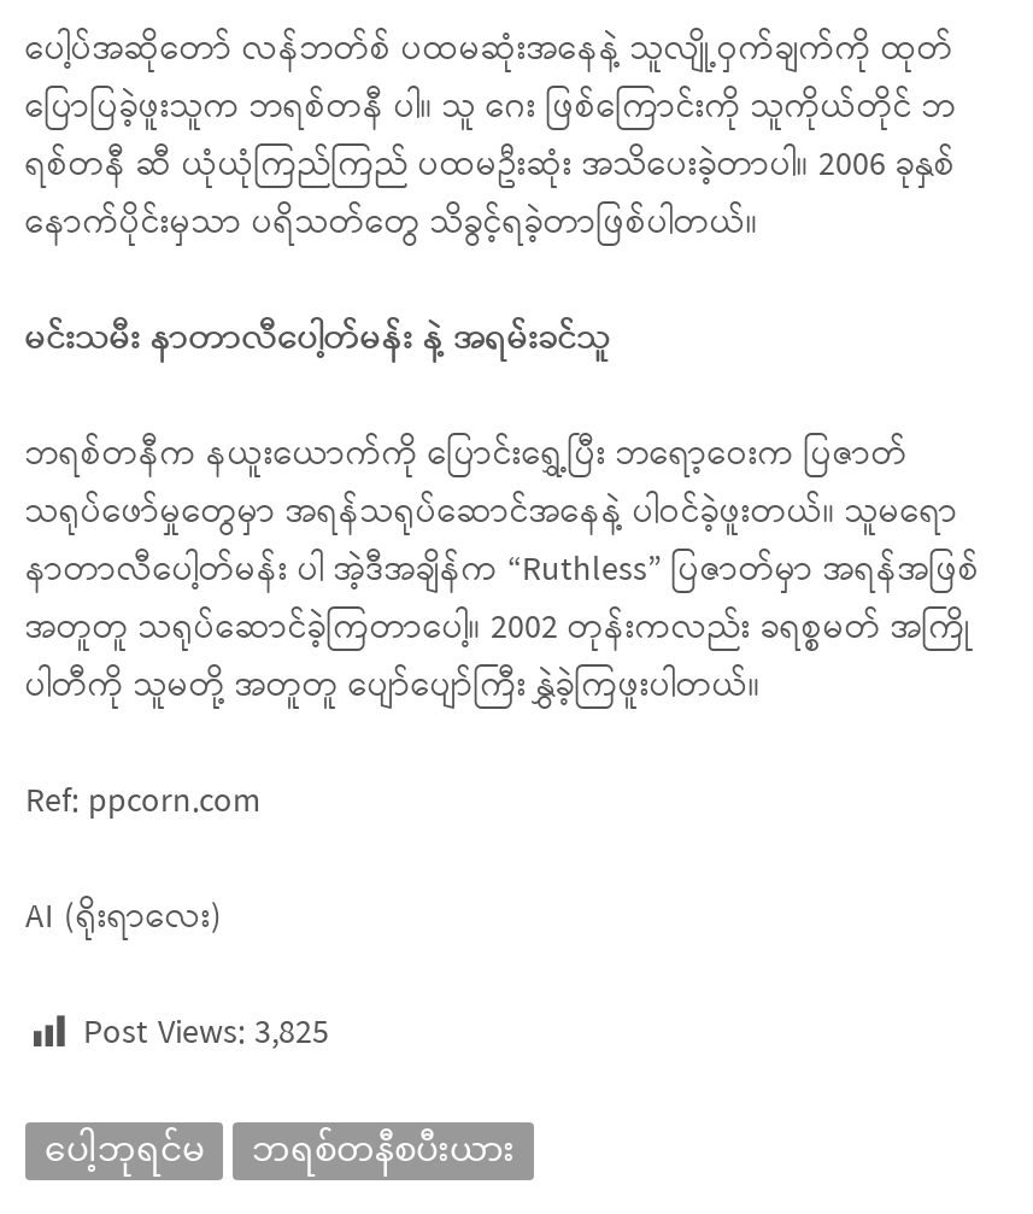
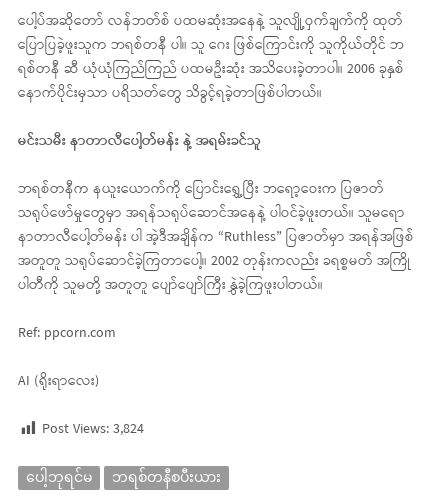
- Post Views: 3,825
+ Post Views: 3,824
